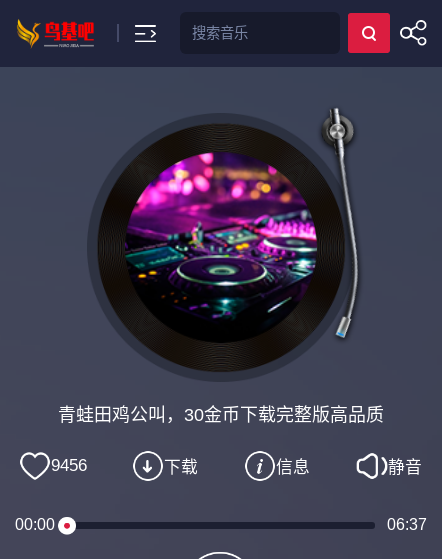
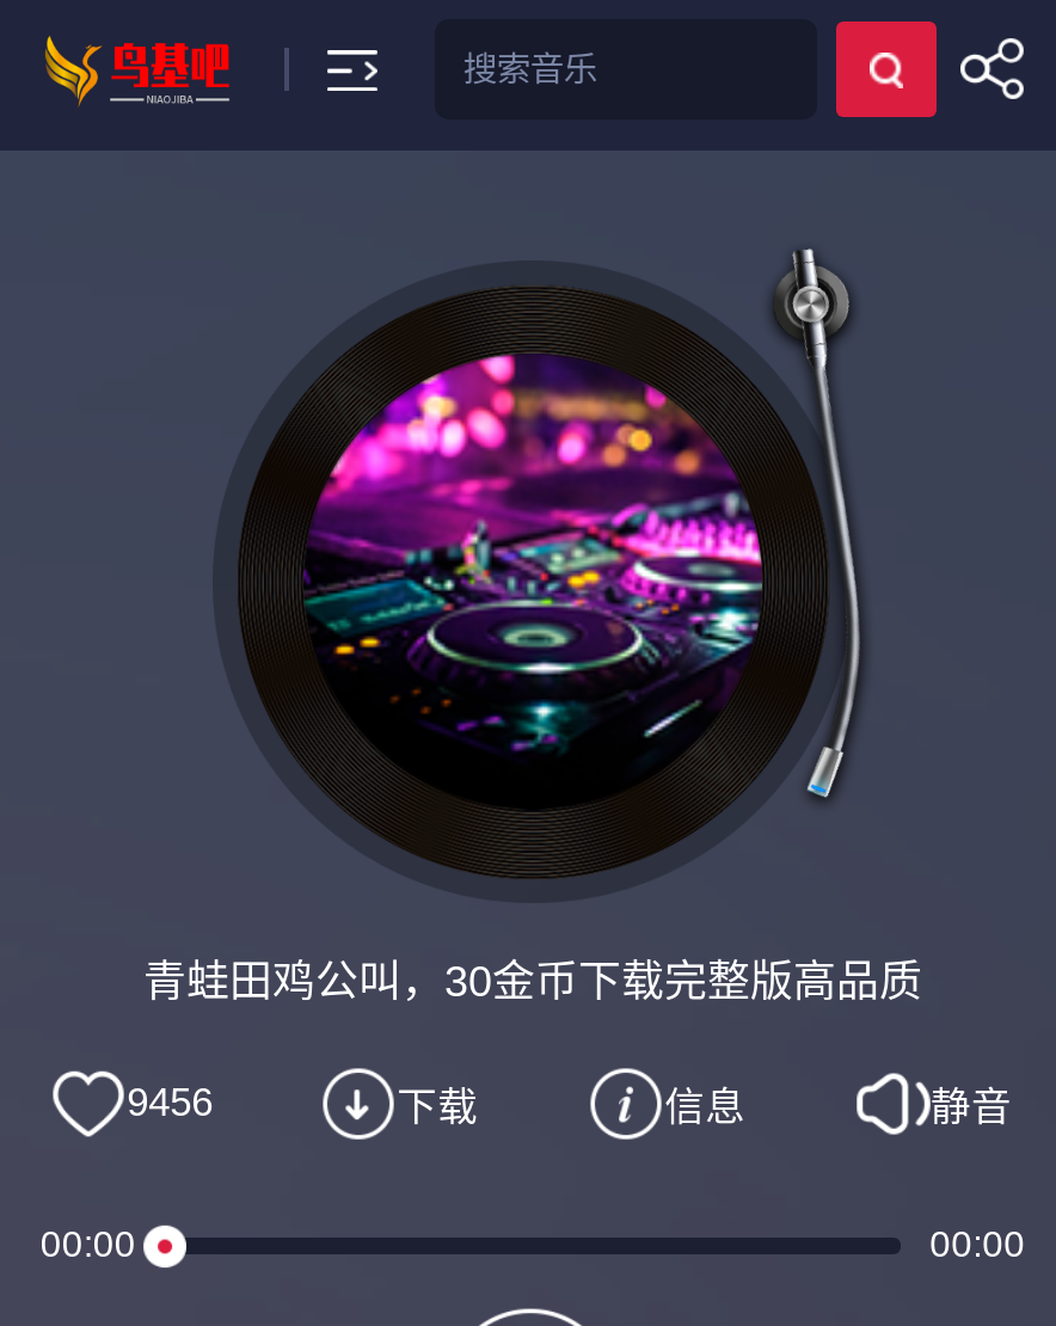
- 06:37
+ 00:00
